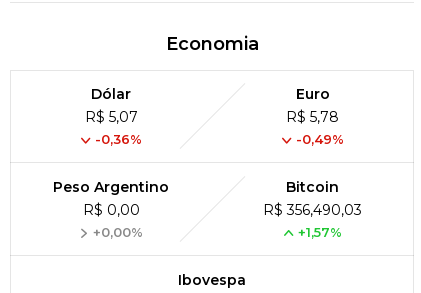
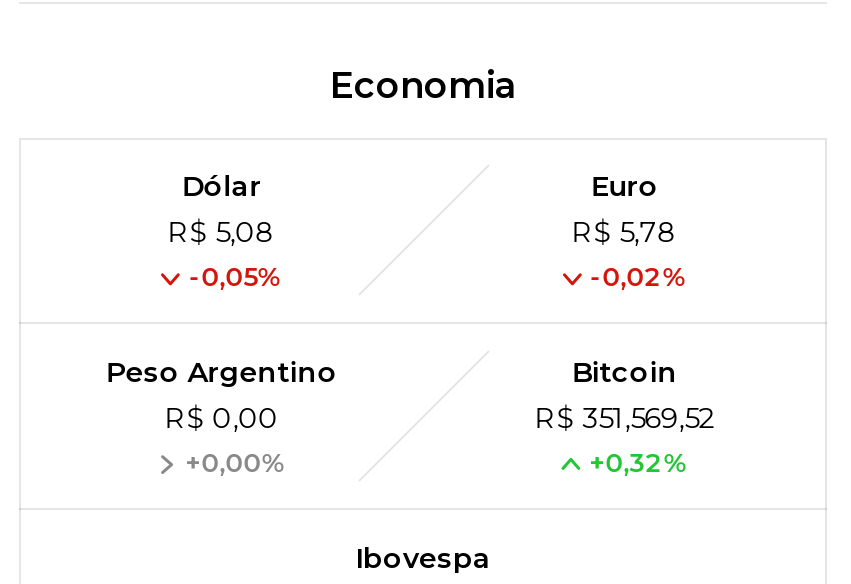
- R$ 5,07
+ R$ 5,08

- -0,36%
+ -0,05%

- -0,49%
+ -0,02%

- R$ 356,490,03
+ R$ 351,569,52

- +1,57%
+ +0,32%
